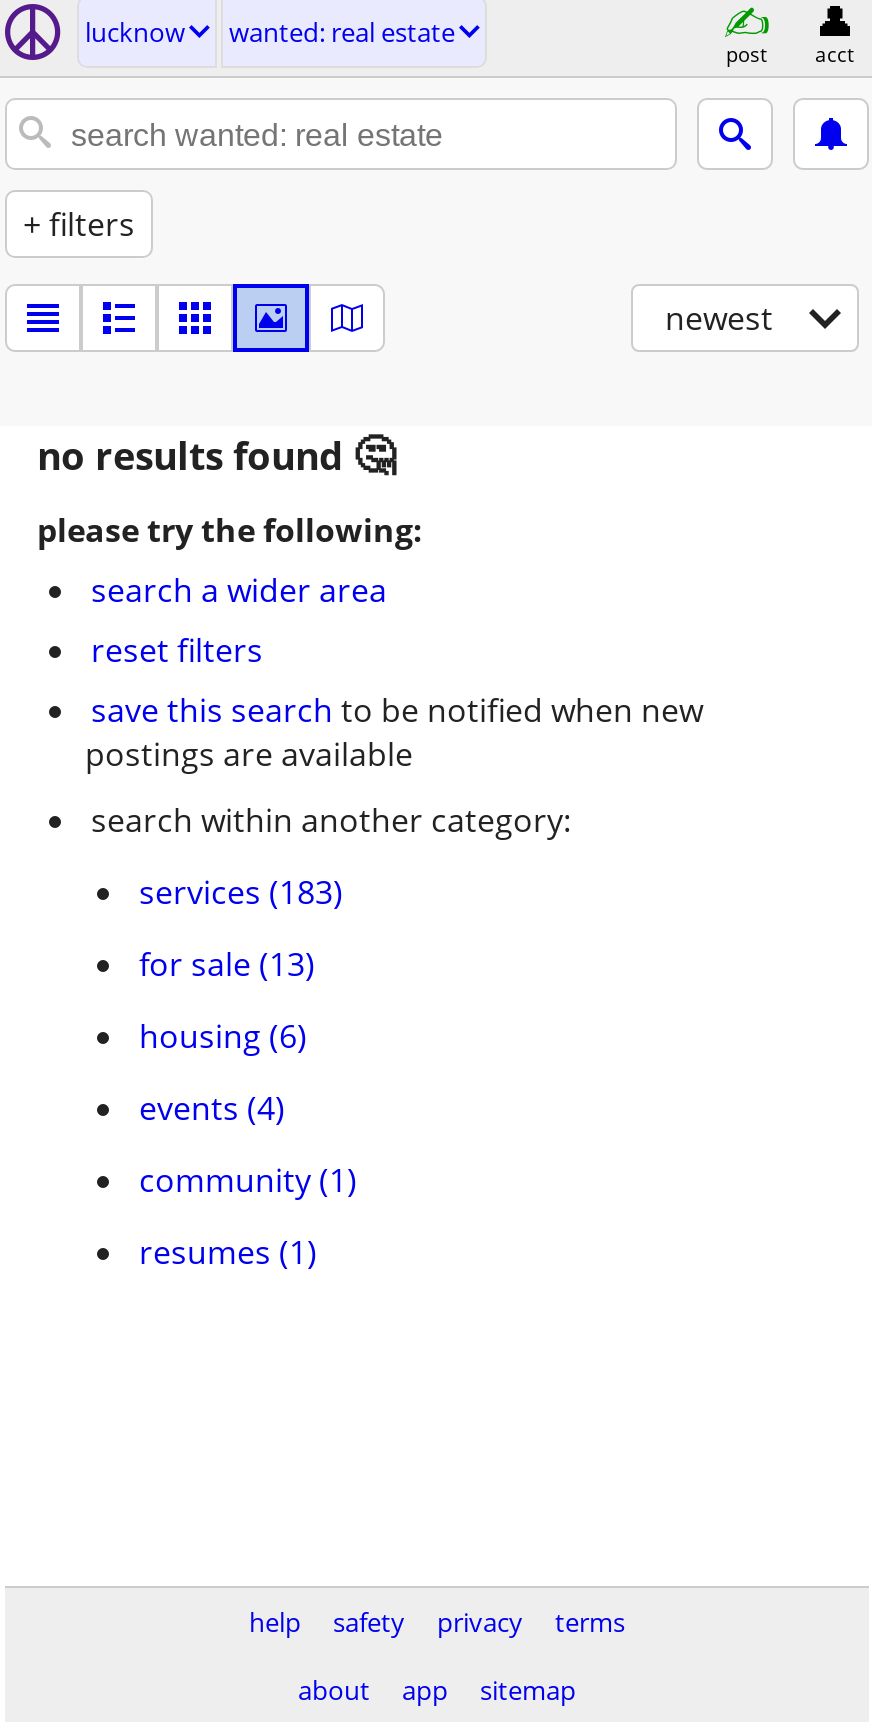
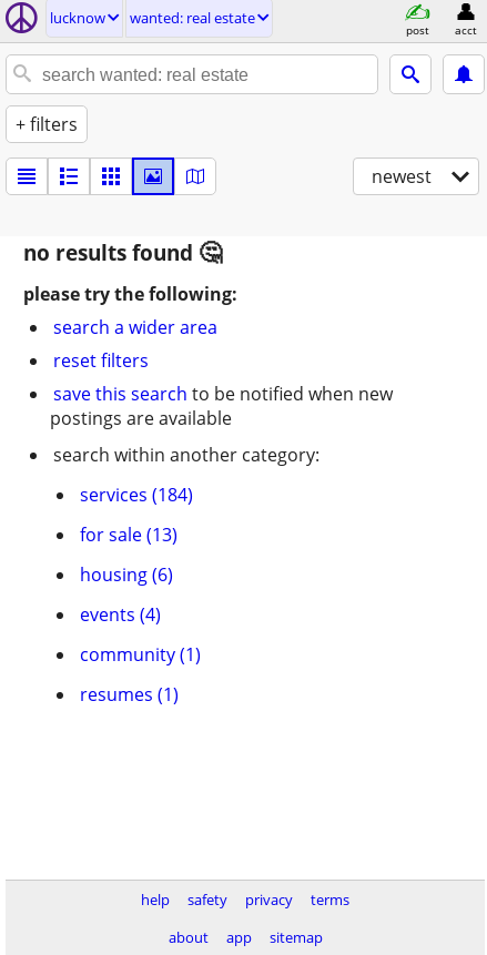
- services (183)
+ services (184)
